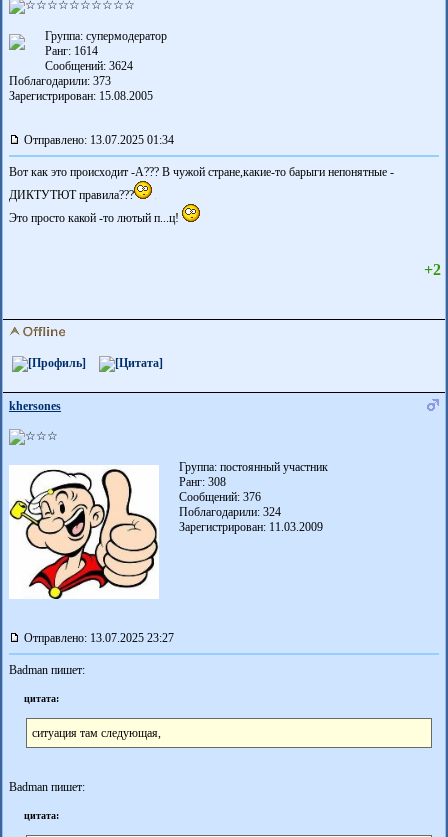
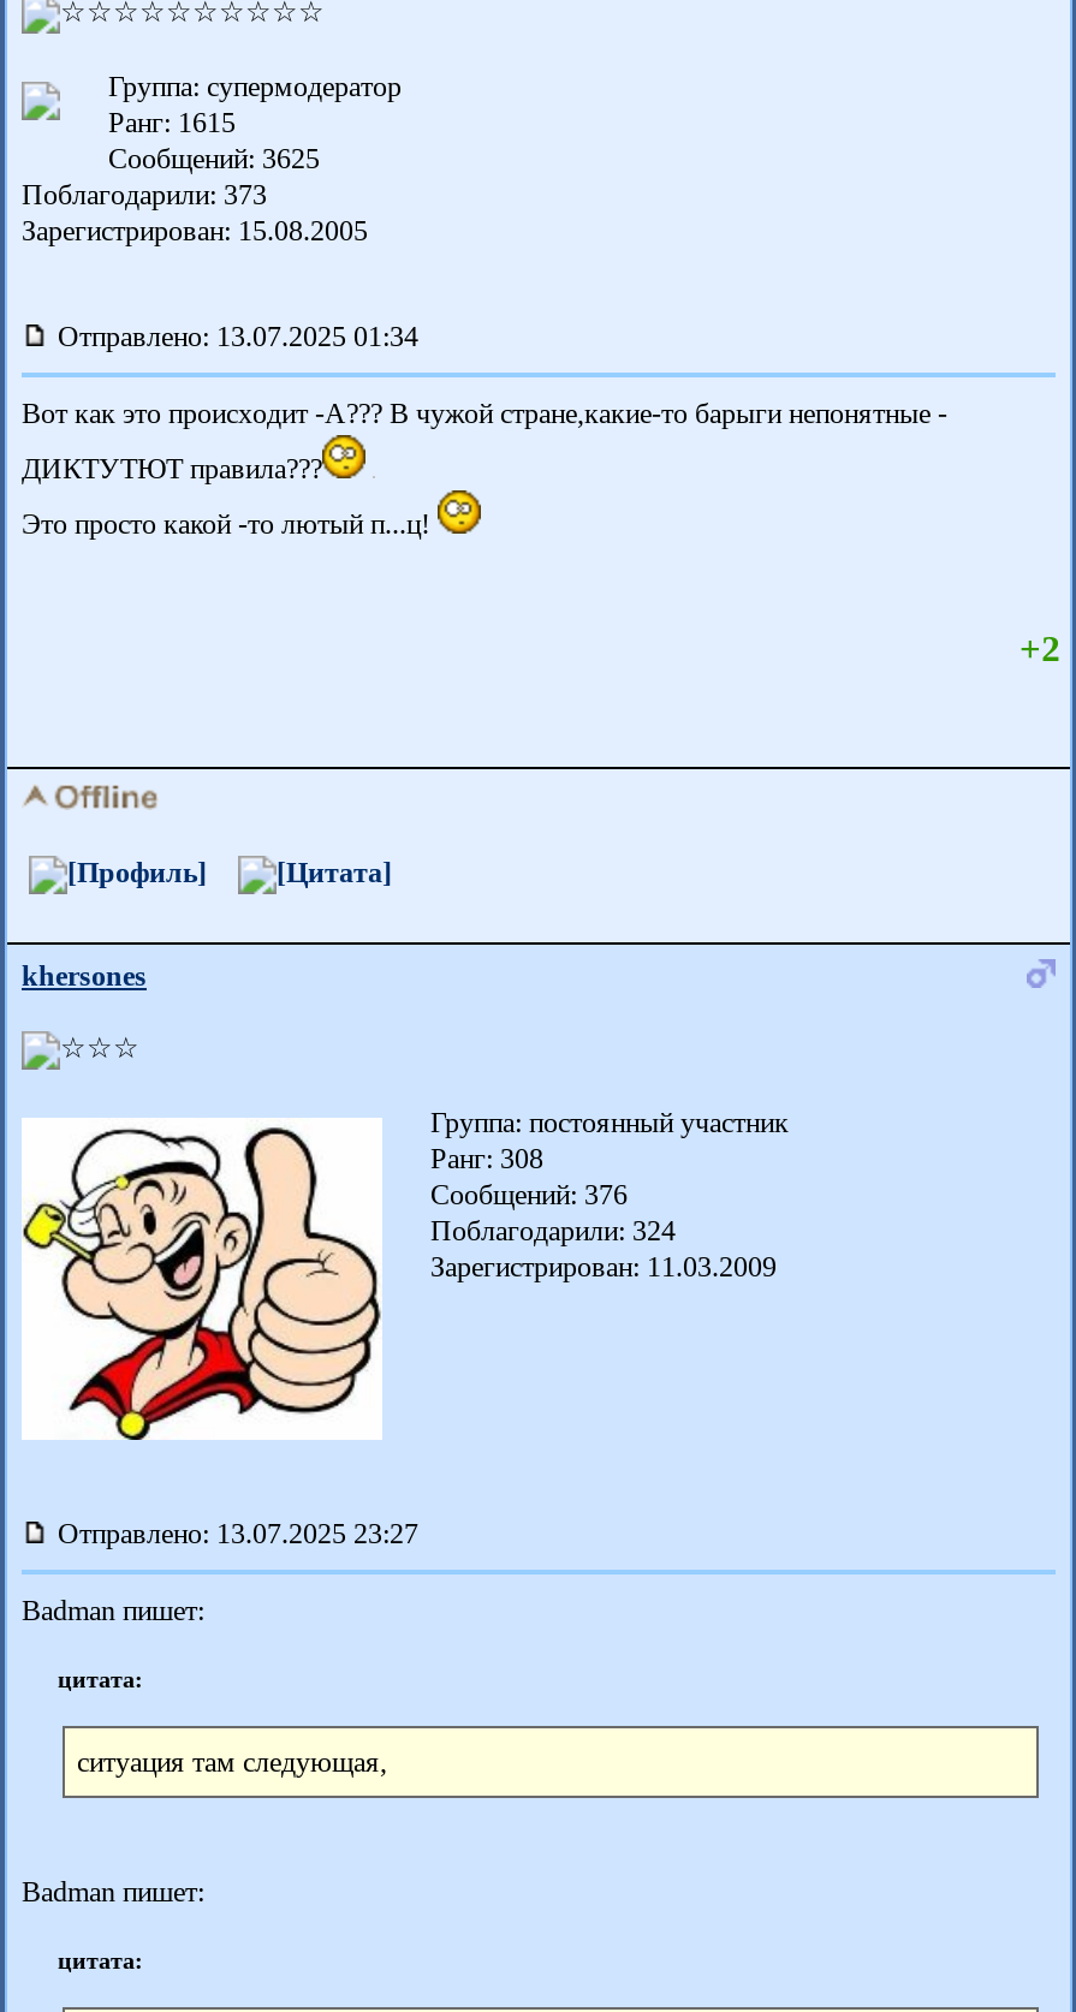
- Ранг: 1614
+ Ранг: 1615

- Сообщений: 3624
+ Сообщений: 3625
